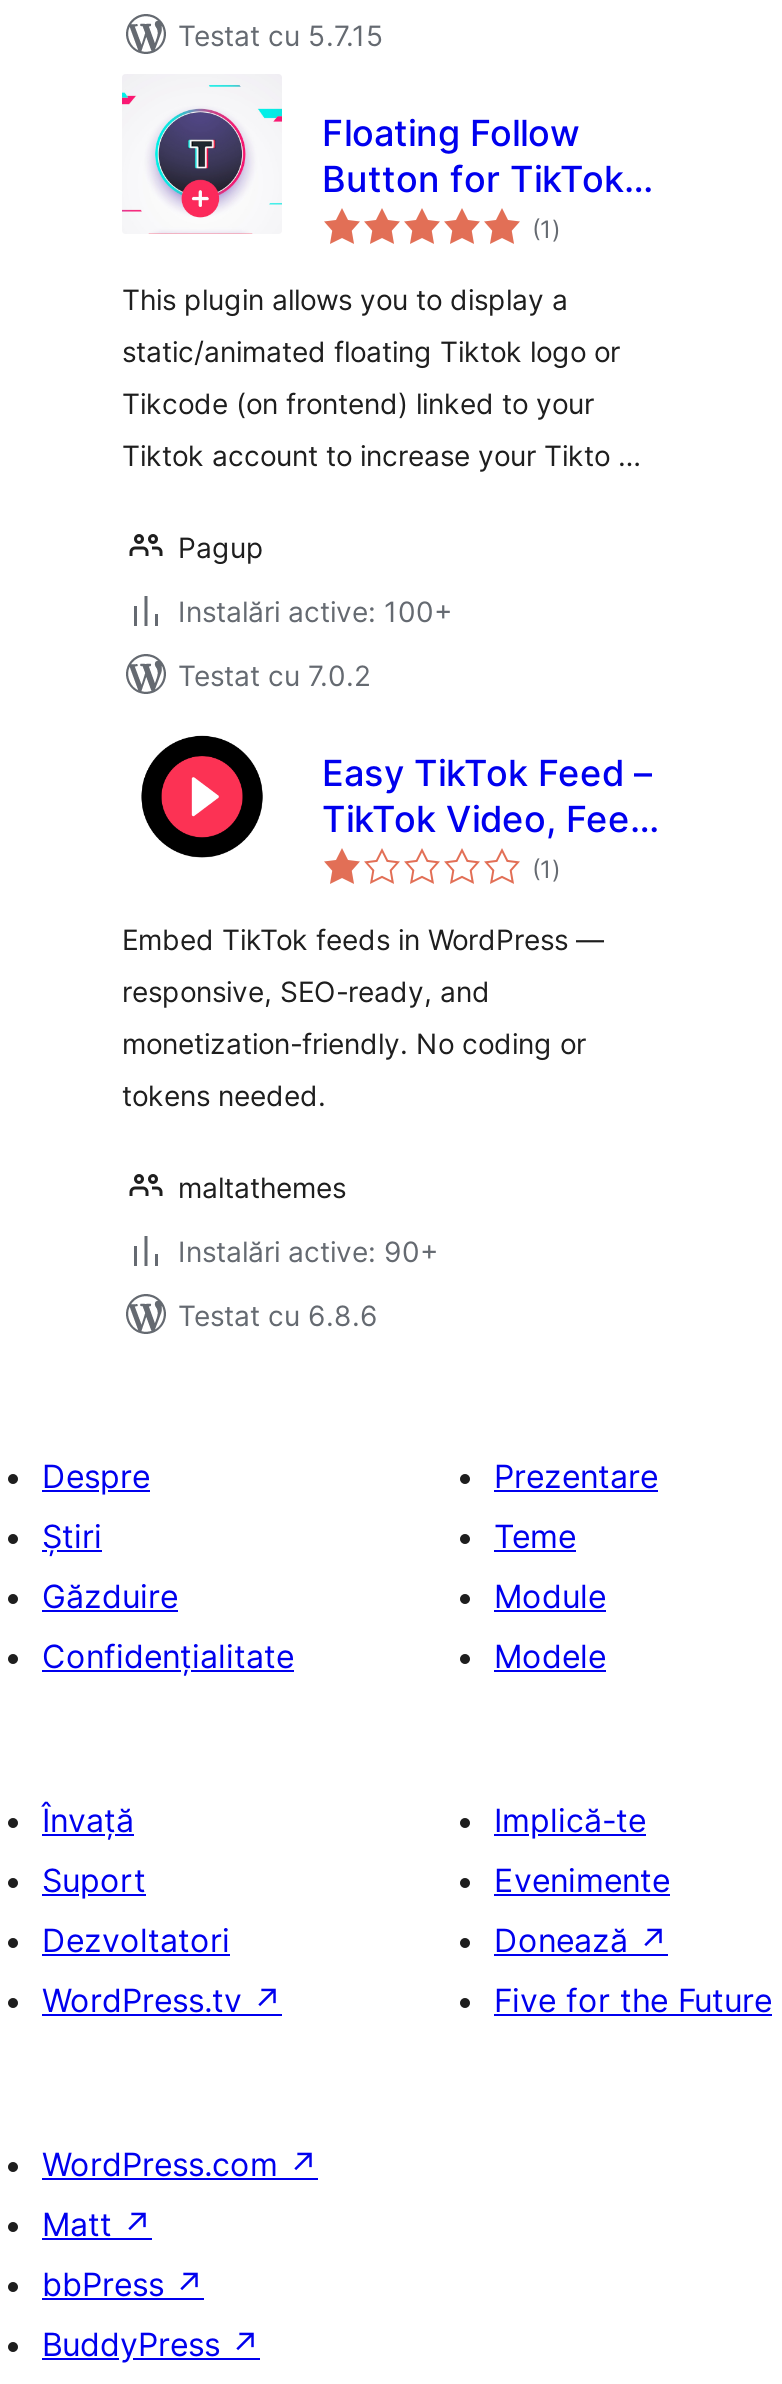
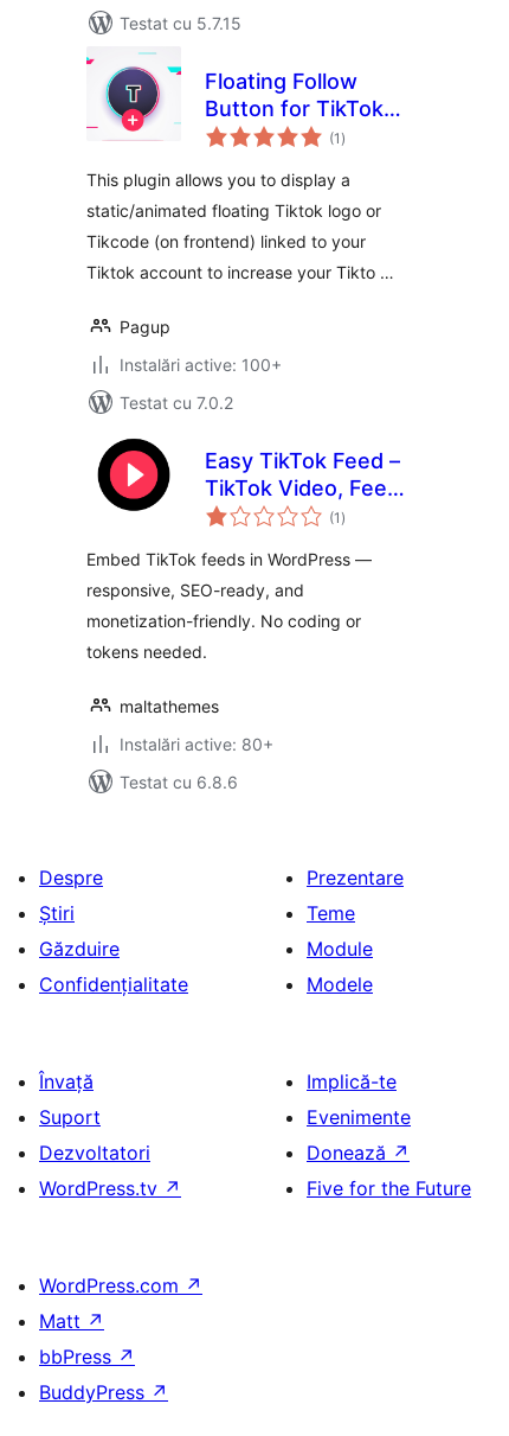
- Instalări active: 90+
+ Instalări active: 80+
